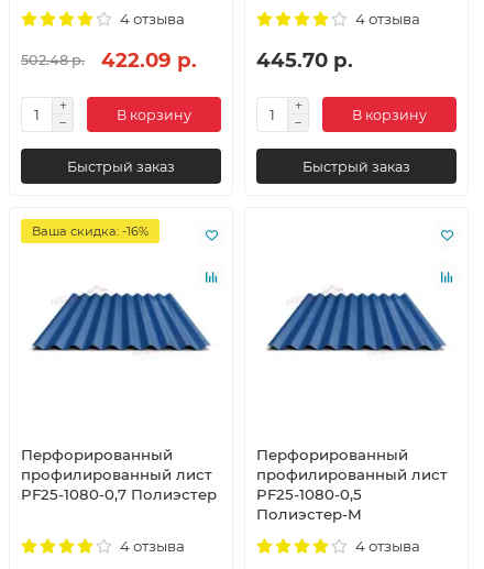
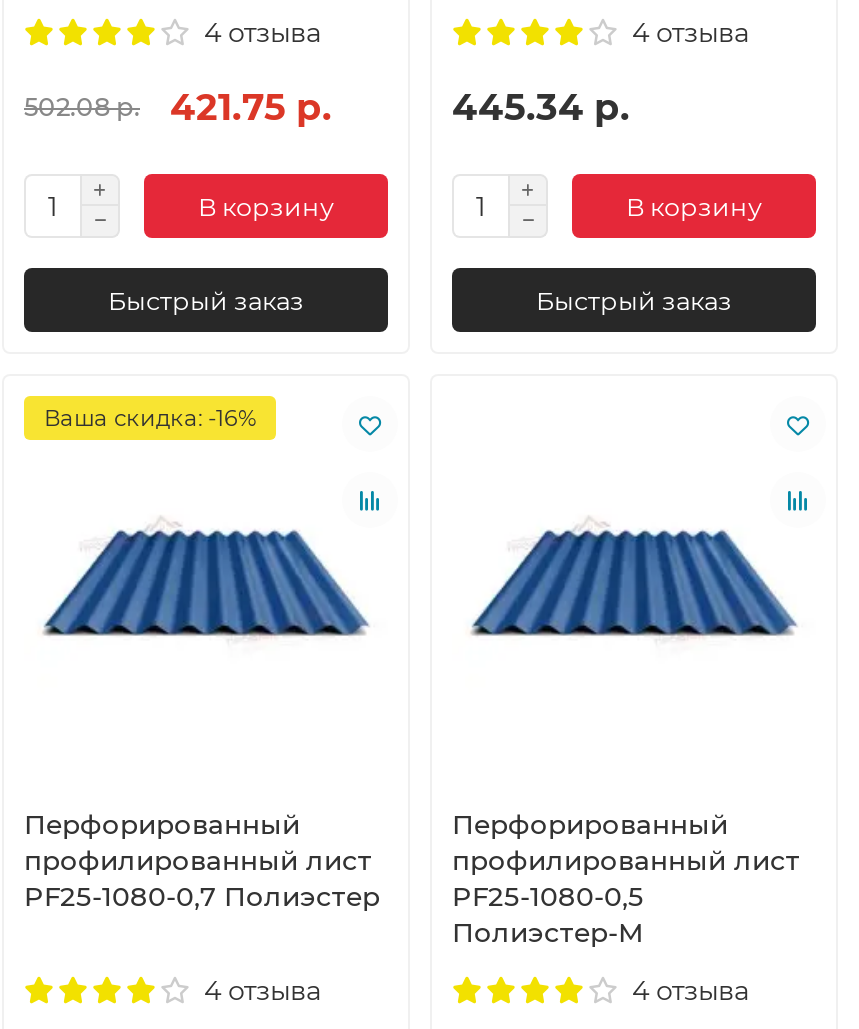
- 502.48 р.
+ 502.08 р.

- 422.09 р.
+ 421.75 р.

- 445.70 р.
+ 445.34 р.
